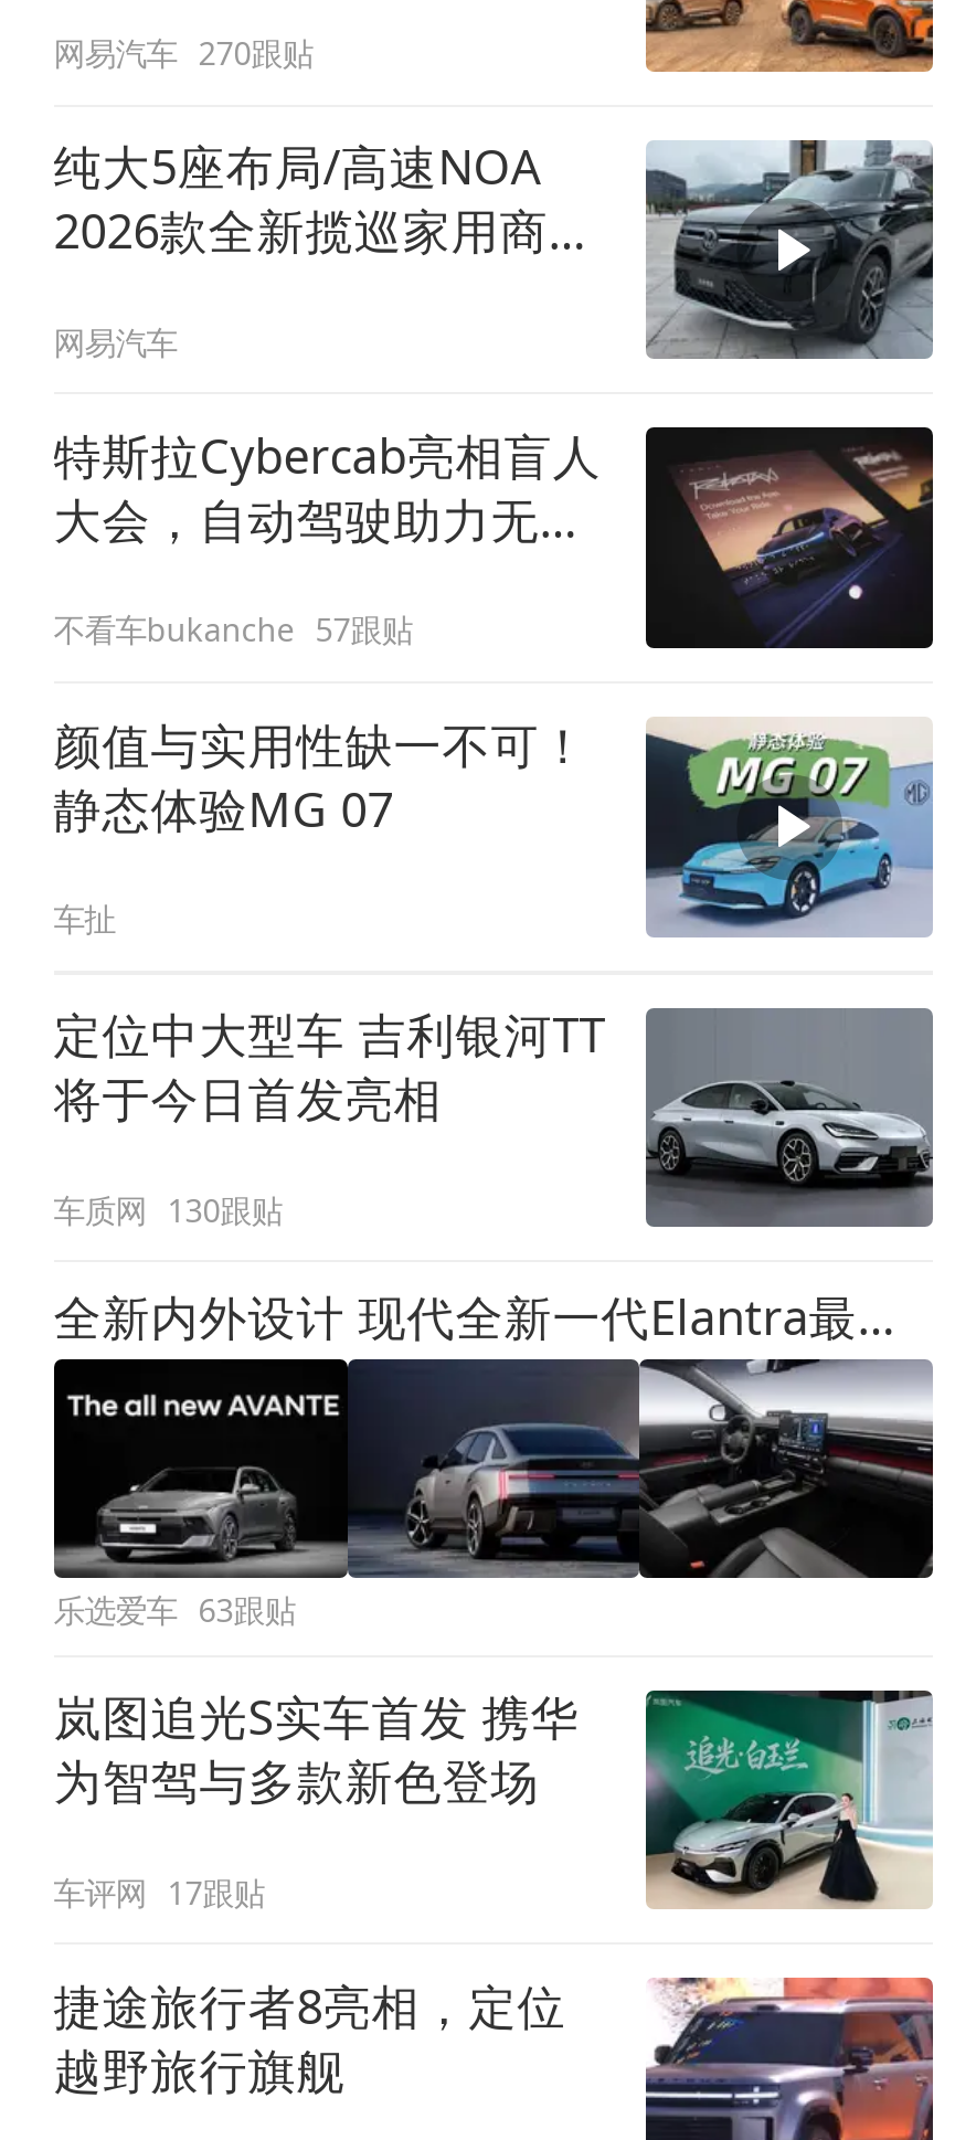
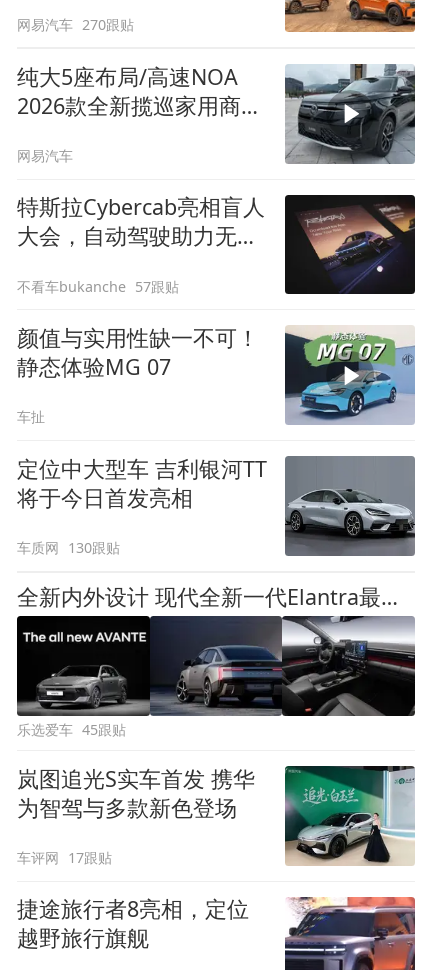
- 乐选爱车 63跟贴
+ 乐选爱车 45跟贴
